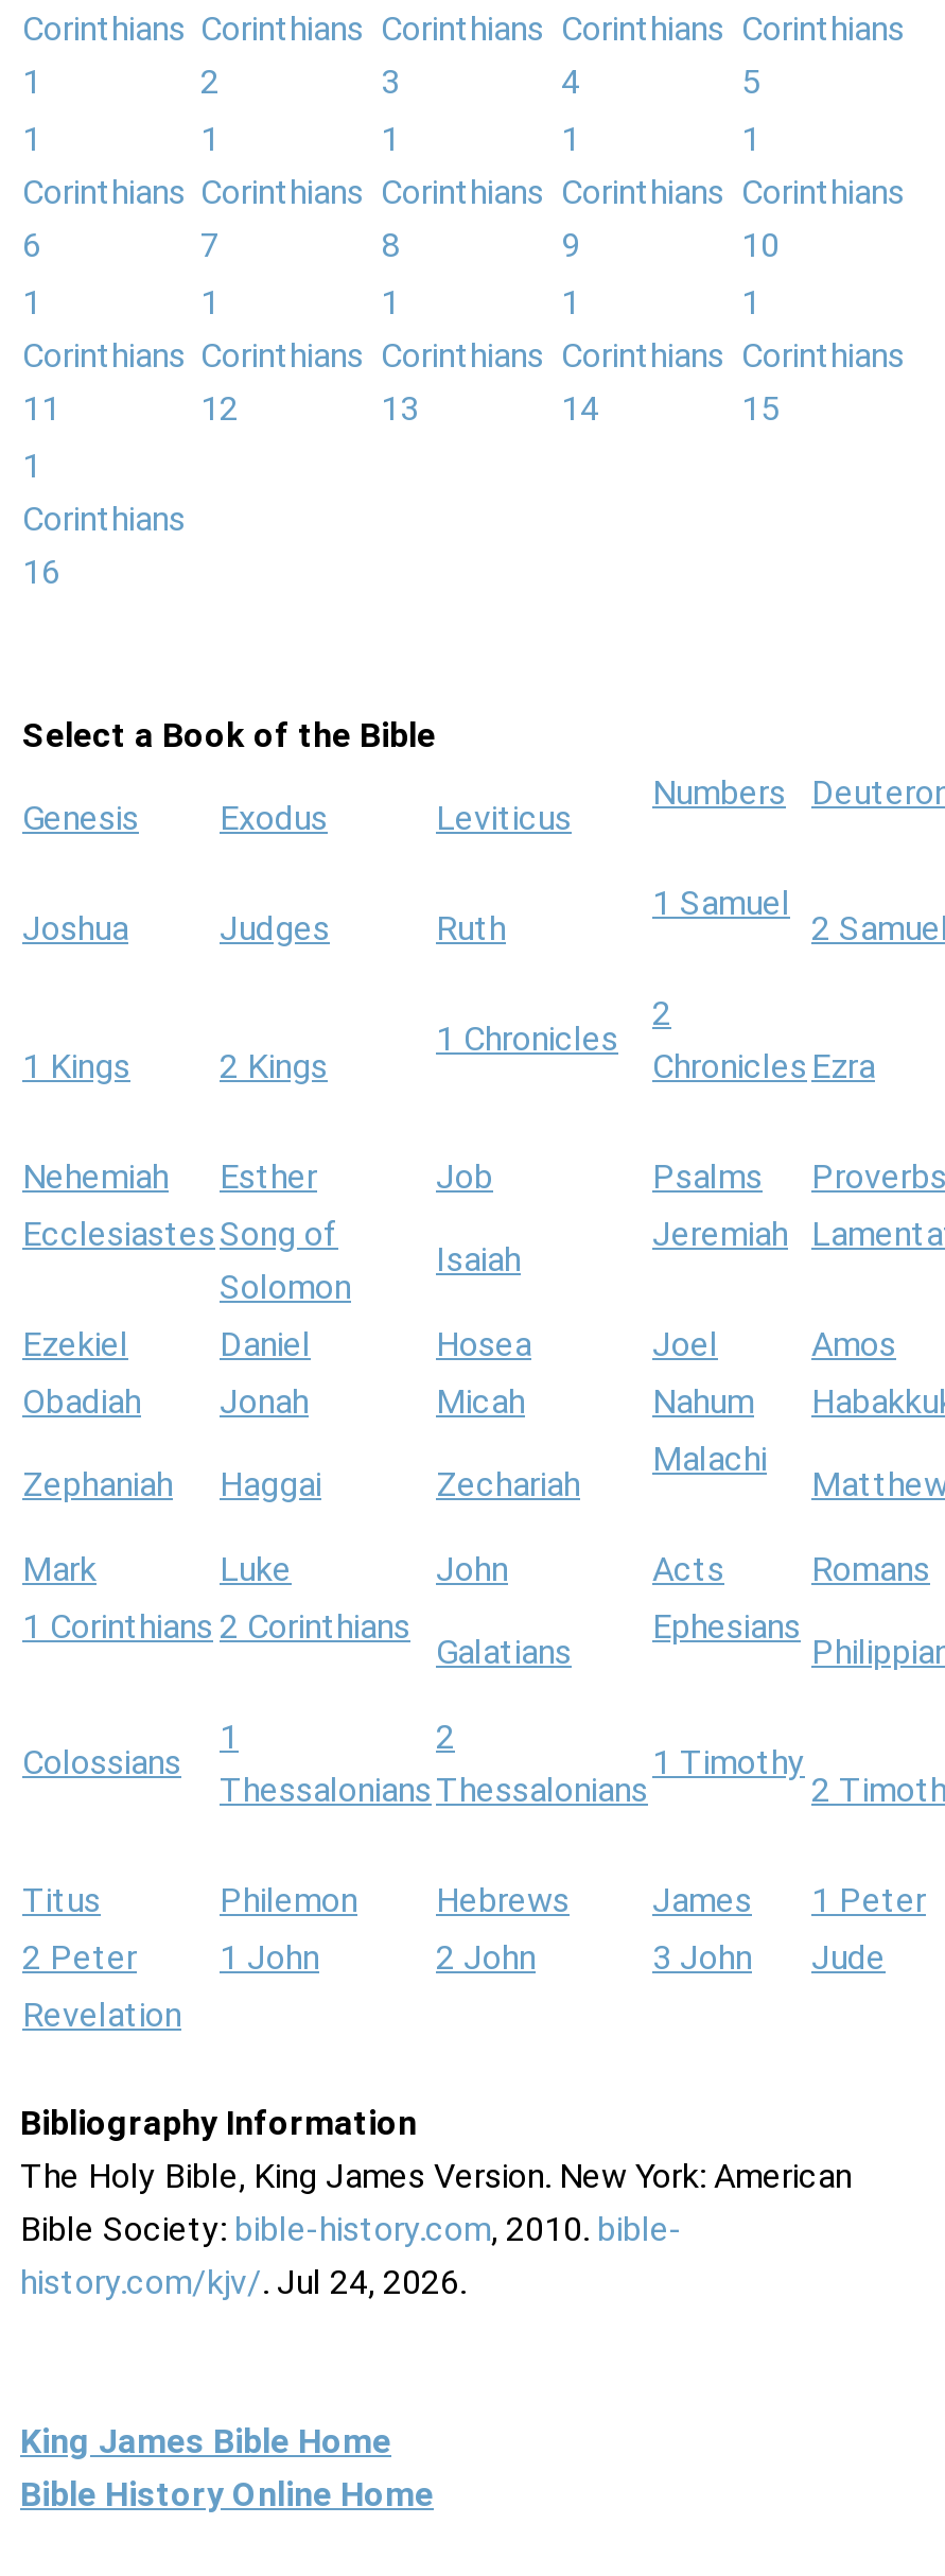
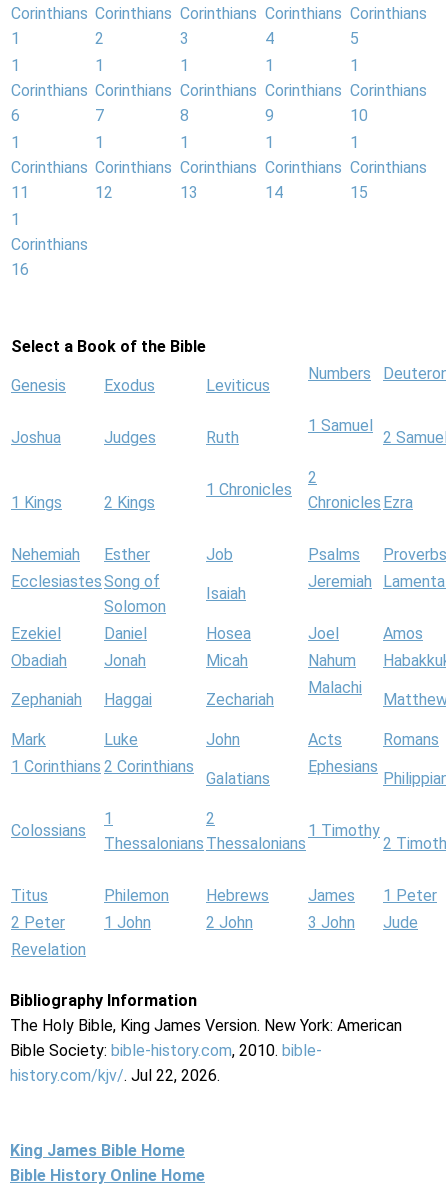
- history.com/kjv/. Jul 24, 2026.
+ history.com/kjv/. Jul 22, 2026.
